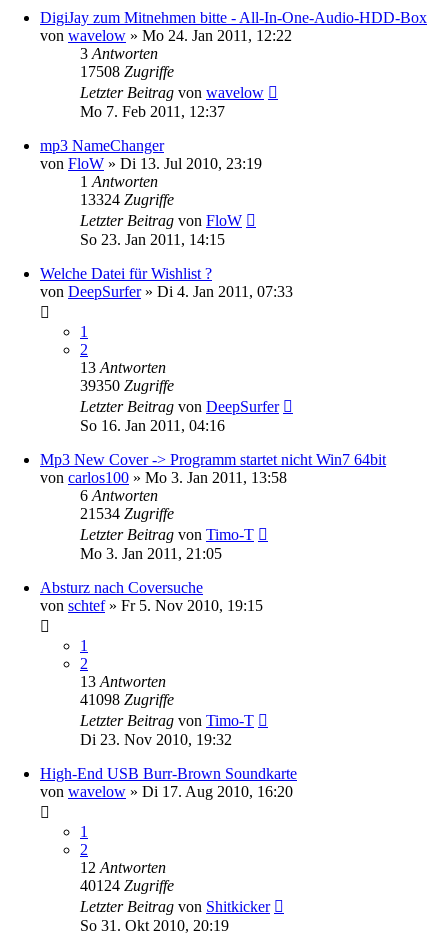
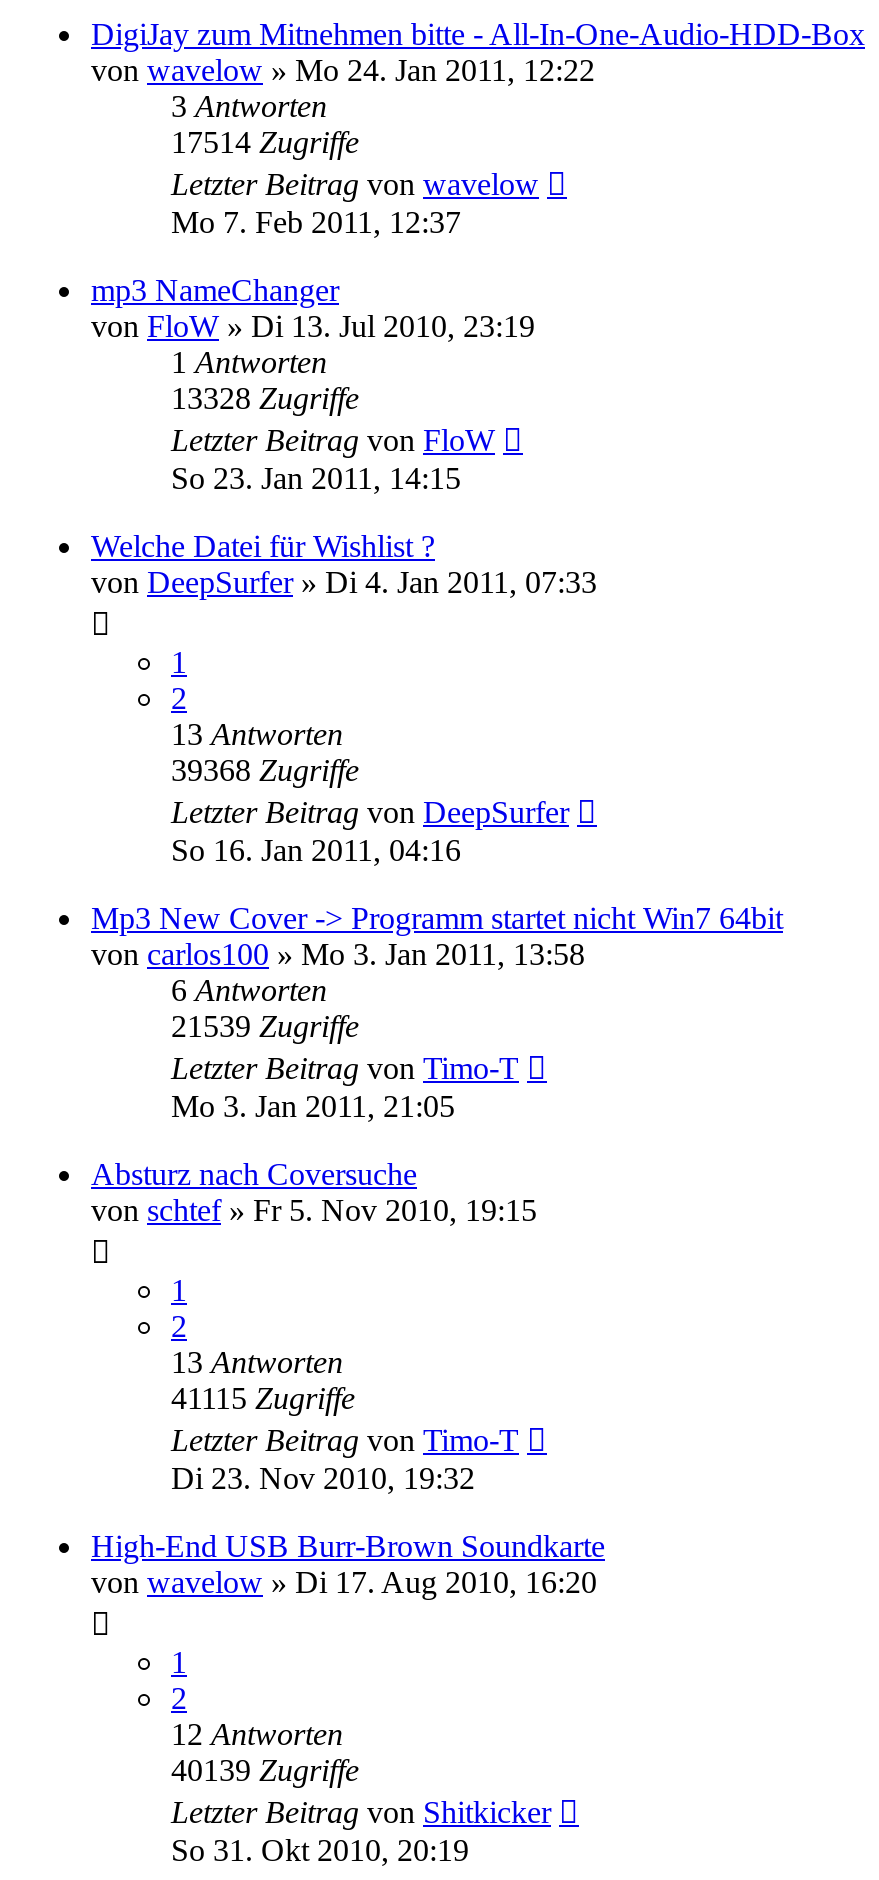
- 17508 Zugriffe
+ 17514 Zugriffe

- 13324 Zugriffe
+ 13328 Zugriffe

- 39350 Zugriffe
+ 39368 Zugriffe

- 21534 Zugriffe
+ 21539 Zugriffe

- 41098 Zugriffe
+ 41115 Zugriffe

- 40124 Zugriffe
+ 40139 Zugriffe
